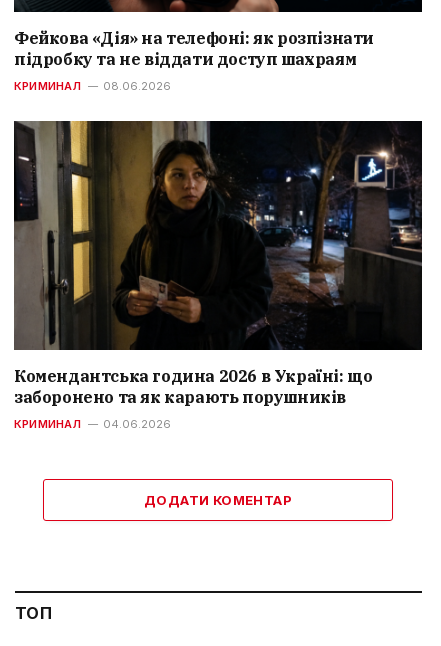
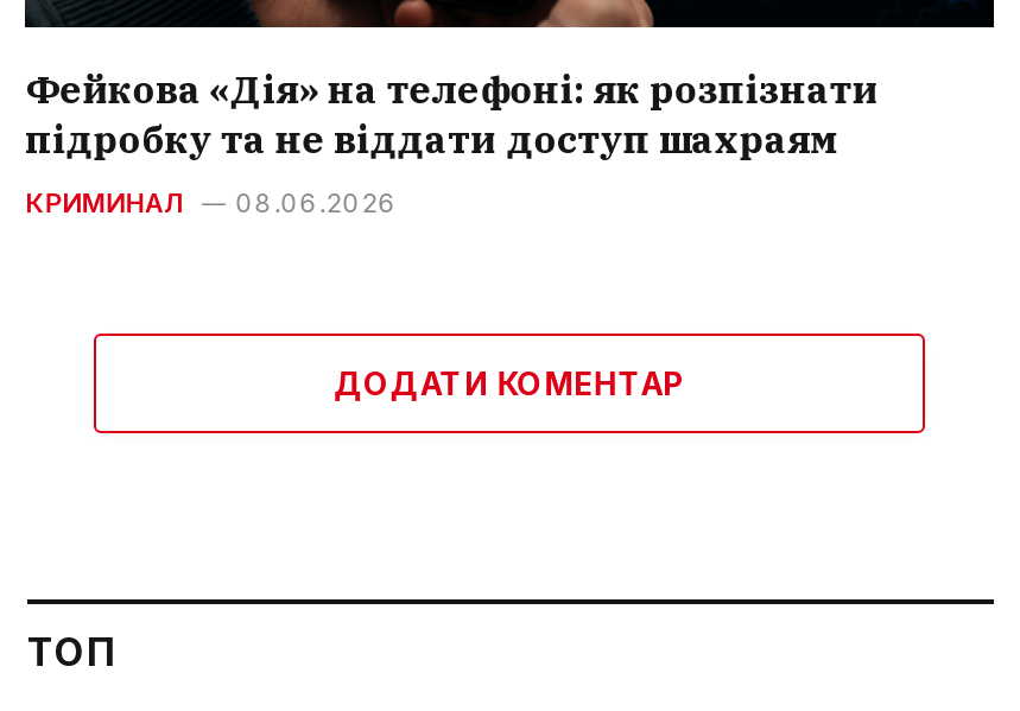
- [image]
- Комендантська година 2026 в Україні: що
- заборонено та як карають порушників
- КРИМИНАЛ
- 04.06.2026
